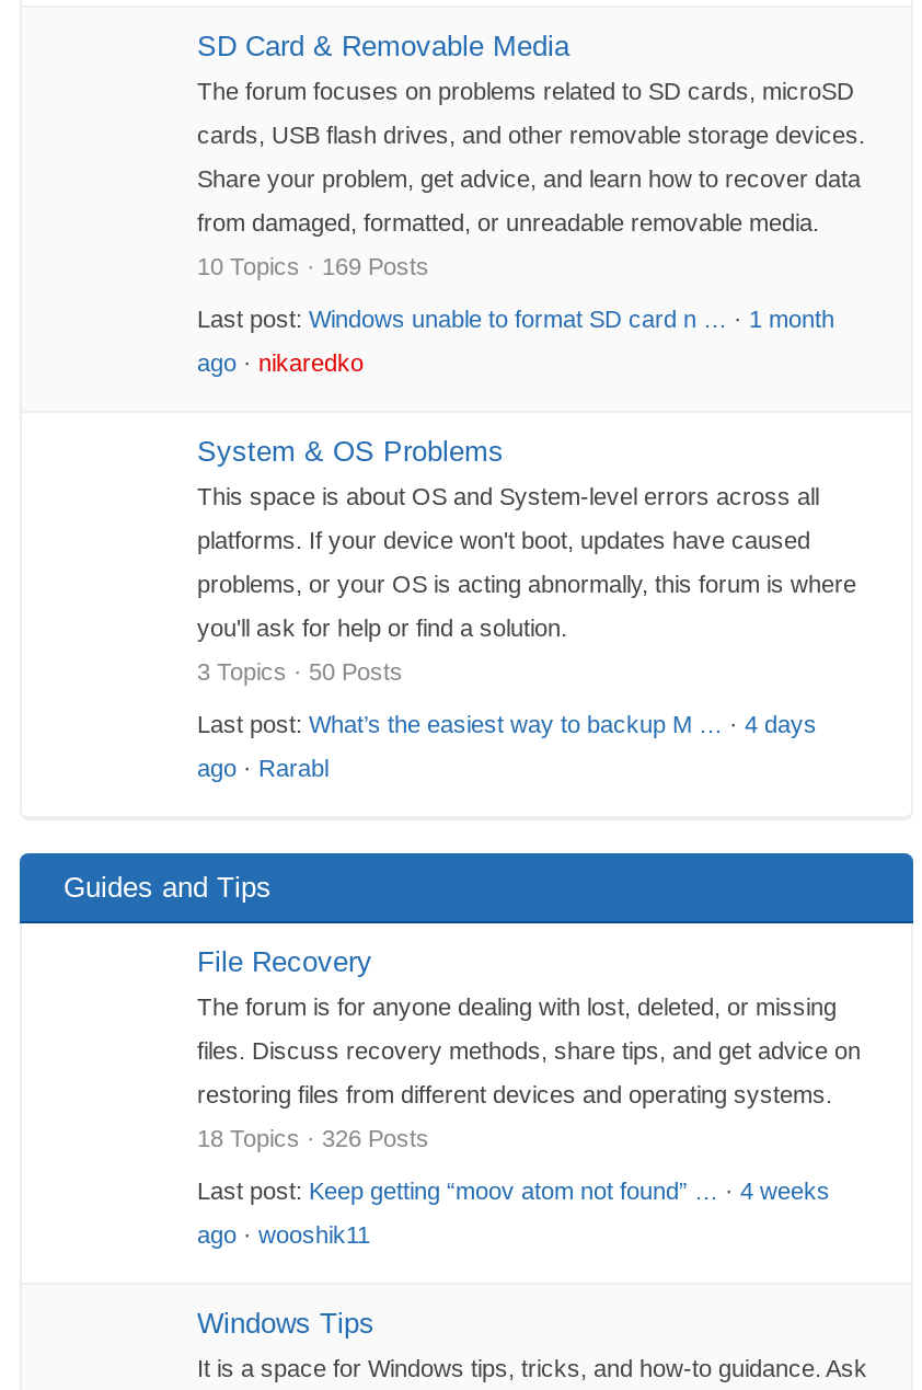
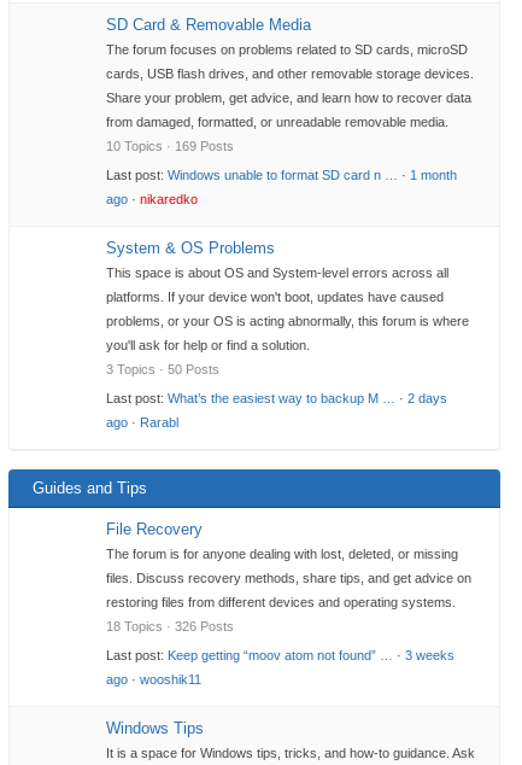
- Last post: What’s the easiest way to backup M … · 4 days
+ Last post: What’s the easiest way to backup M … · 2 days

- Last post: Keep getting “moov atom not found” … · 4 weeks
+ Last post: Keep getting “moov atom not found” … · 3 weeks
